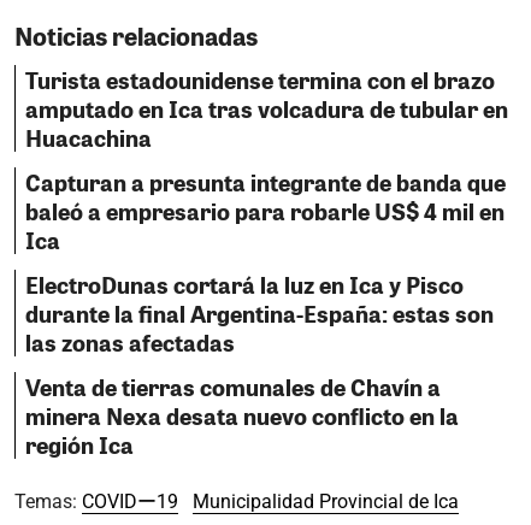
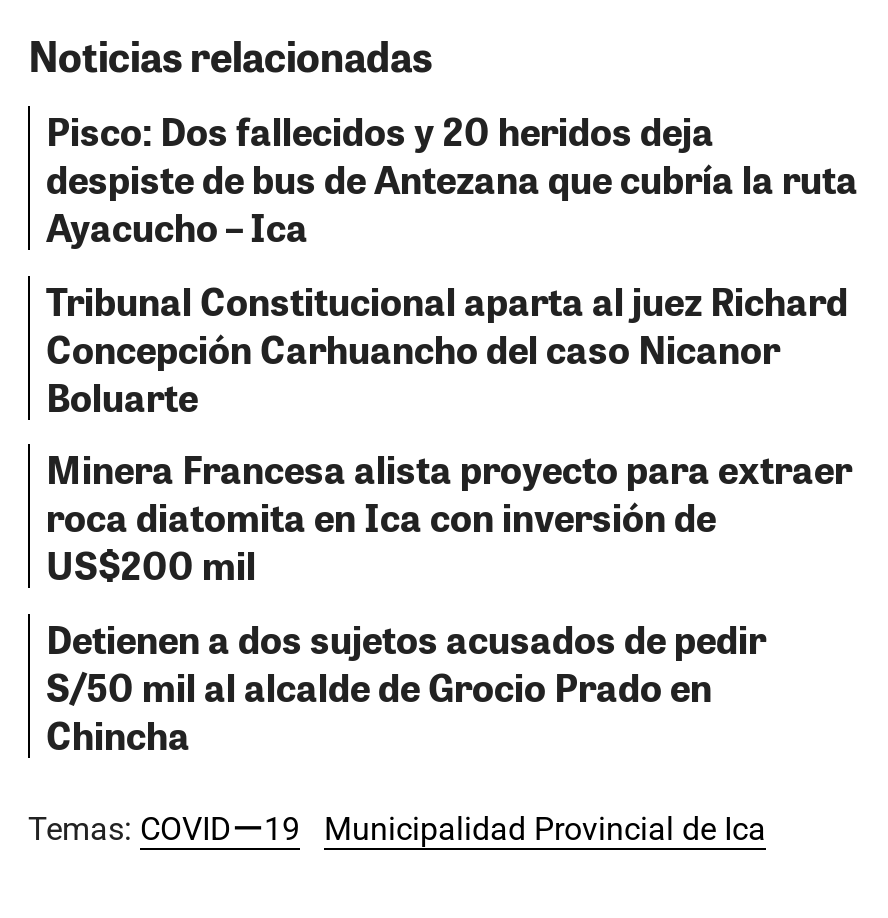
- Turista estadounidense termina con el brazo
- amputado en Ica tras volcadura de tubular en
- Huacachina
- Capturan a presunta integrante de banda que
- baleó a empresario para robarle US$ 4 mil en
- Ica
- ElectroDunas cortará la luz en Ica y Pisco
- durante la final Argentina-España: estas son
- las zonas afectadas
- Venta de tierras comunales de Chavín a
- minera Nexa desata nuevo conflicto en la
- región Ica
+ Pisco: Dos fallecidos y 20 heridos deja
+ despiste de bus de Antezana que cubría la ruta
+ Ayacucho – Ica
+ Tribunal Constitucional aparta al juez Richard
+ Concepción Carhuancho del caso Nicanor
+ Boluarte
+ Minera Francesa alista proyecto para extraer
+ roca diatomita en Ica con inversión de
+ US$200 mil
+ Detienen a dos sujetos acusados de pedir
+ S/50 mil al alcalde de Grocio Prado en
+ Chincha
